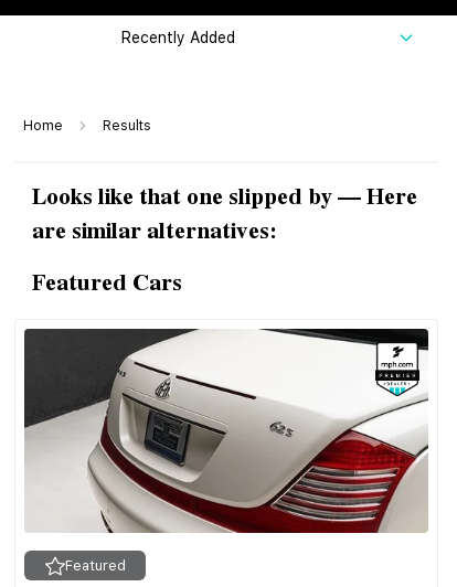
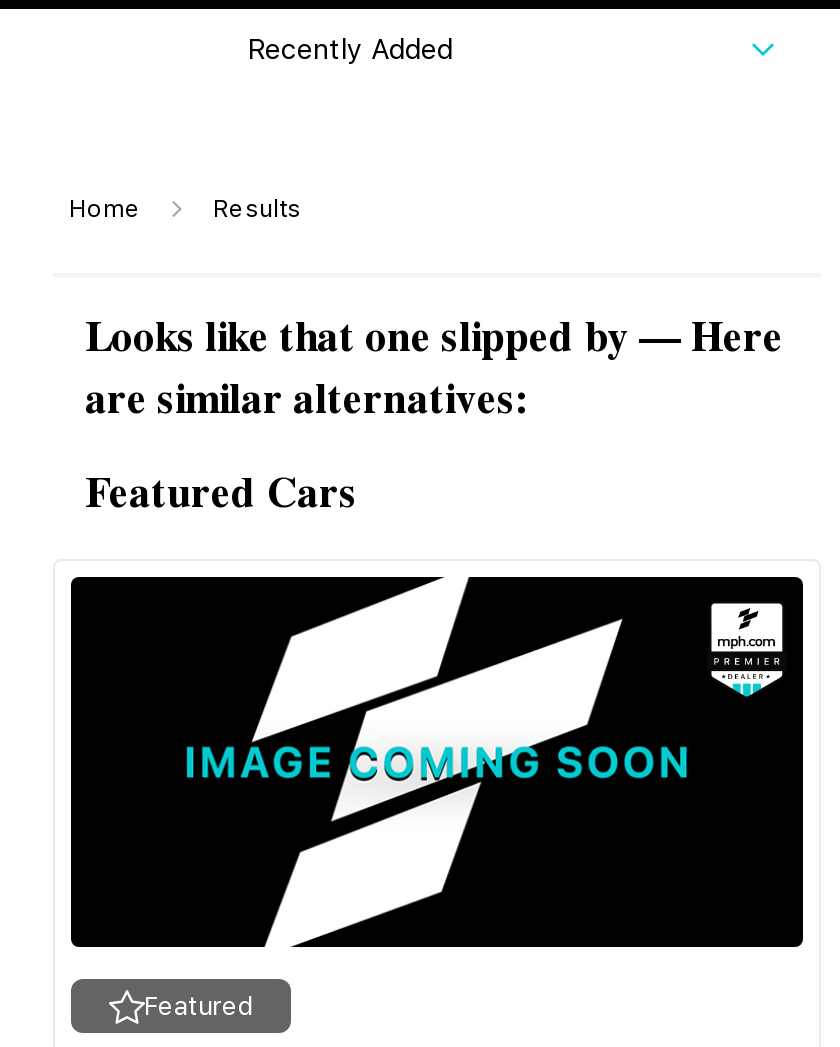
- [image]
+ [image]
